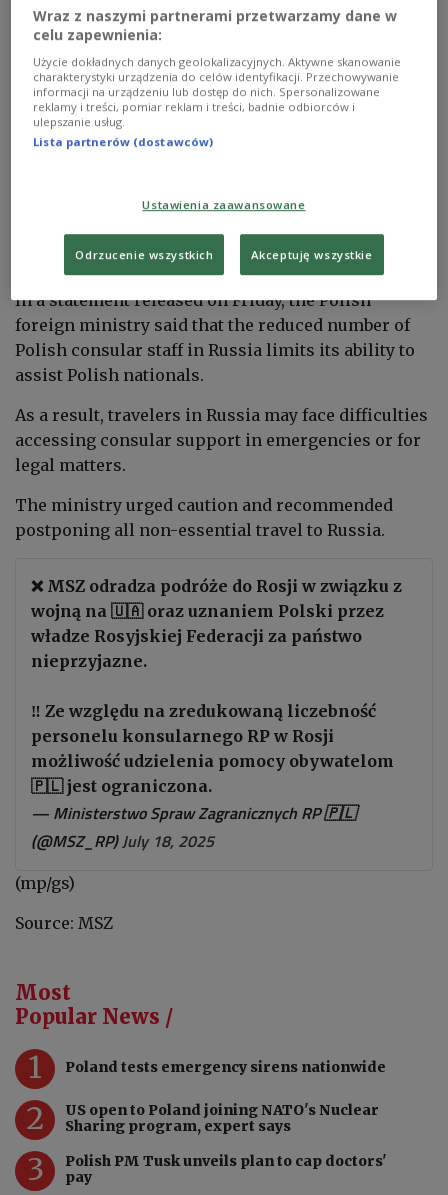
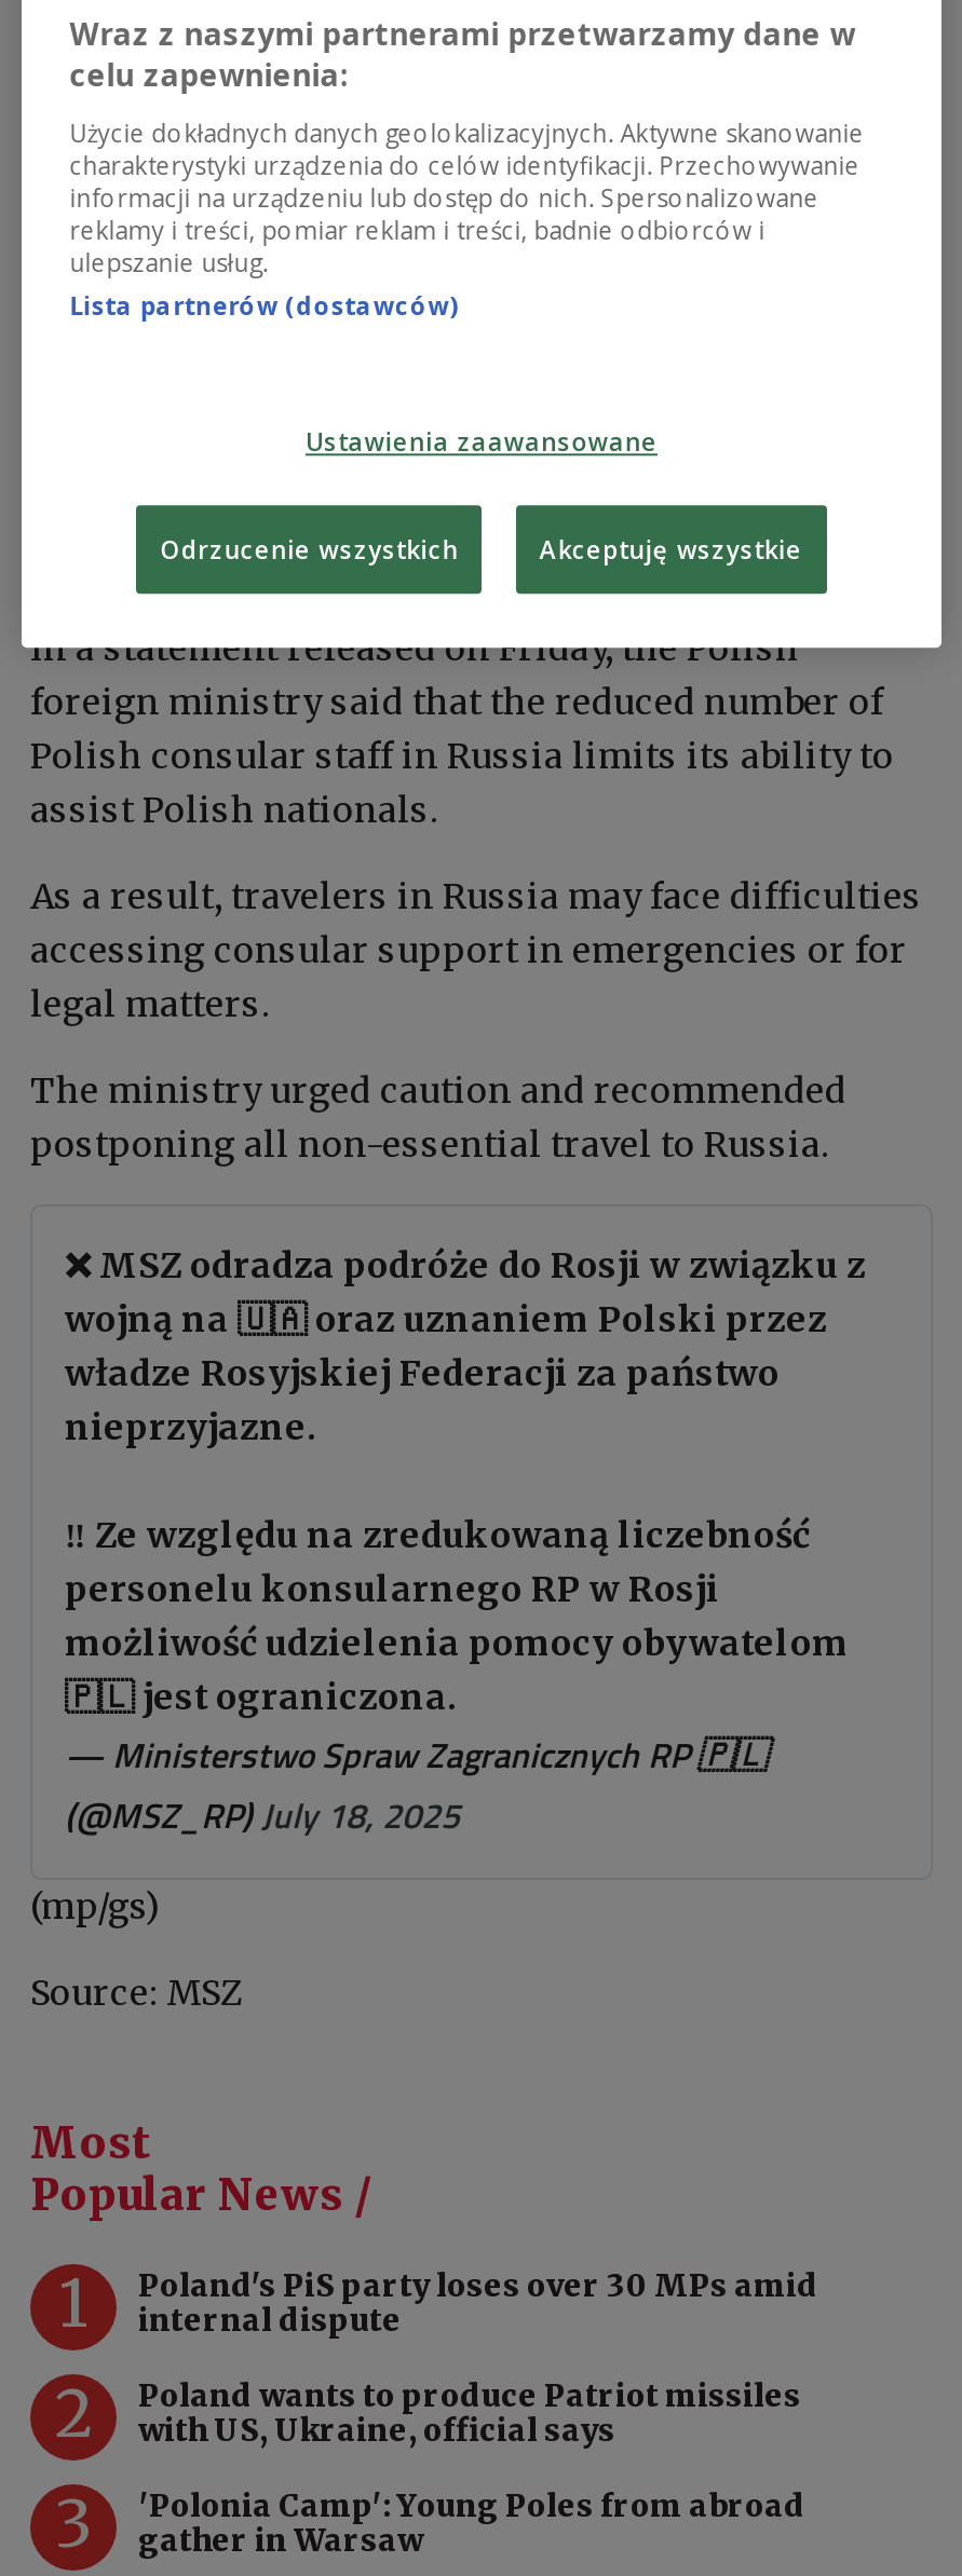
- Poland tests emergency sirens nationwide
+ Poland's PiS party loses over 30 MPs amid
+ internal dispute

- US open to Poland joining NATO's Nuclear
- Sharing program, expert says
+ Poland wants to produce Patriot missiles
+ with US, Ukraine, official says

- Polish PM Tusk unveils plan to cap doctors'
- pay
+ 'Polonia Camp': Young Poles from abroad
+ gather in Warsaw
